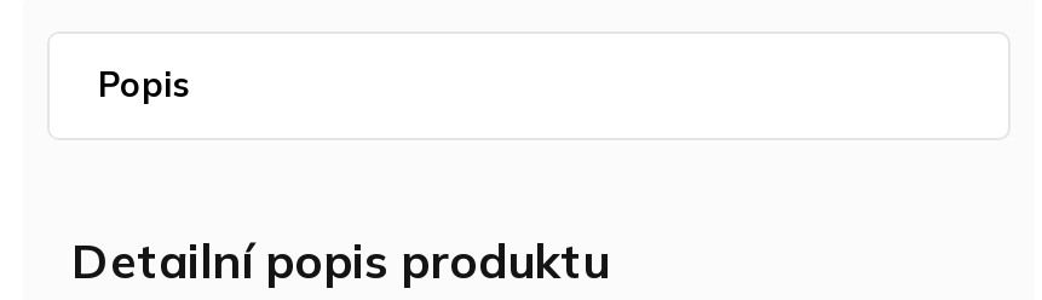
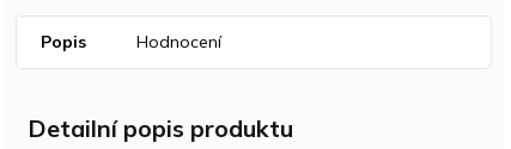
+ Hodnocení
